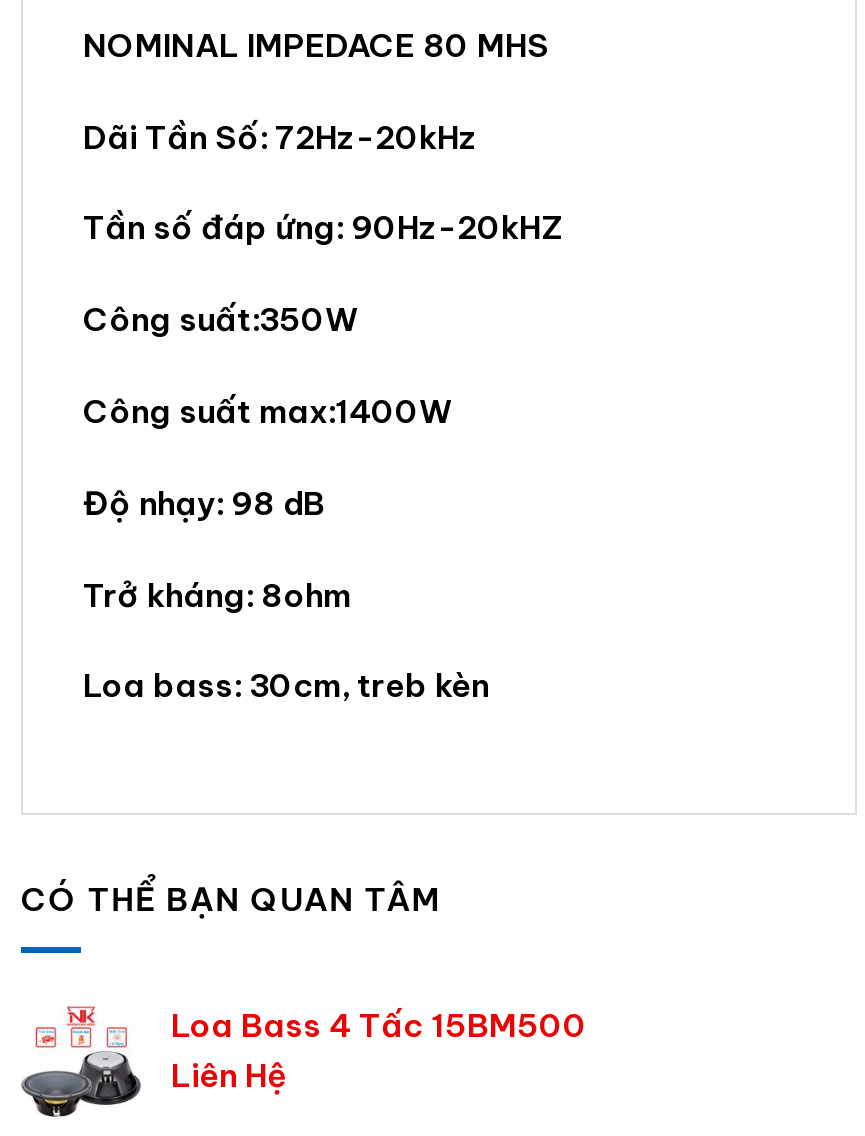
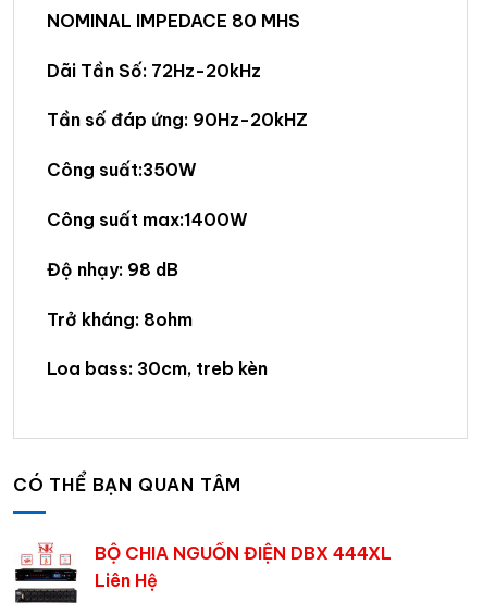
- Loa Bass 4 Tấc 15BM500
+ BỘ CHIA NGUỒN ĐIỆN DBX 444XL

- [image]
+ [image]
